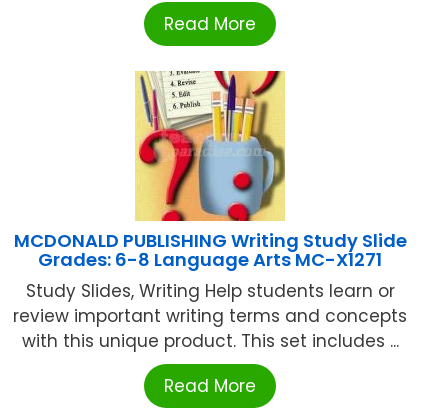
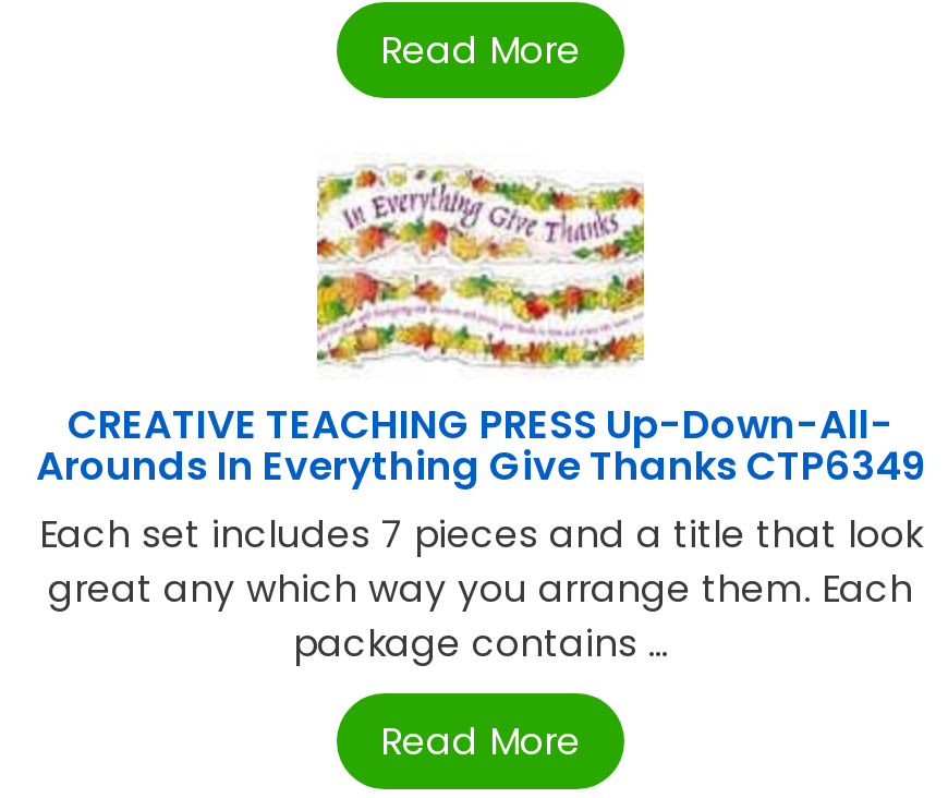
- [image]
+ [image]

- MCDONALD PUBLISHING Writing Study Slide
- Grades: 6-8 Language Arts MC-X1271
- Study Slides, Writing Help students learn or
- review important writing terms and concepts
- with this unique product. This set includes ...
+ CREATIVE TEACHING PRESS Up-Down-All-
+ Arounds In Everything Give Thanks CTP6349
+ Each set includes 7 pieces and a title that look
+ great any which way you arrange them. Each
+ package contains ...
